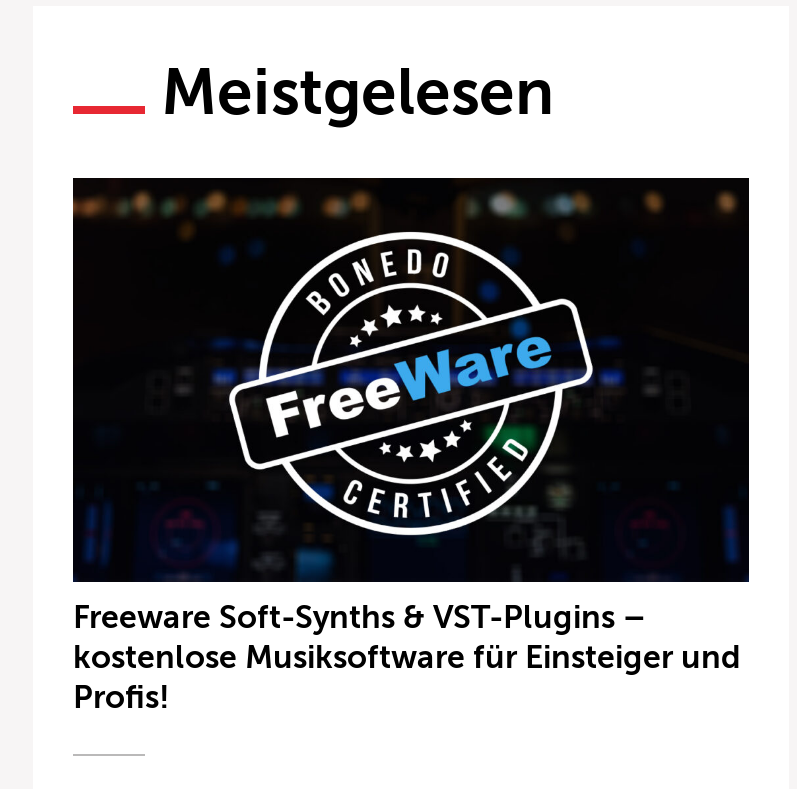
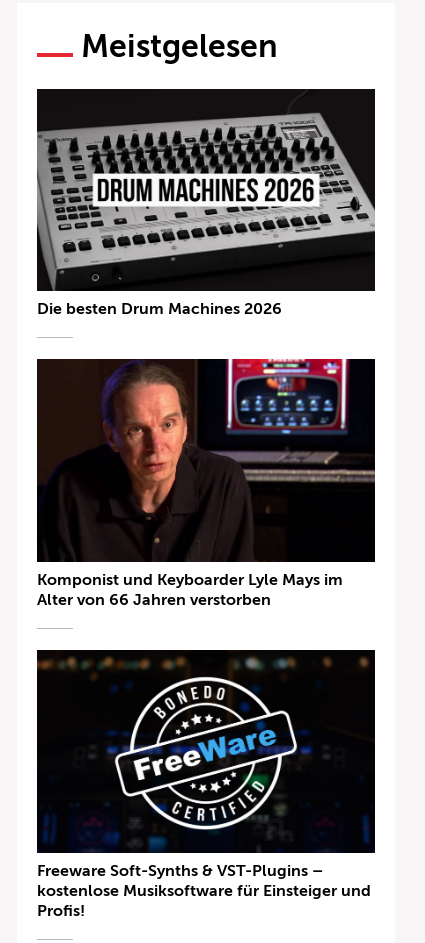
+ [image]
+ Komponist und Keyboarder Lyle Mays im
+ Alter von 66 Jahren verstorben

+ [image]
+ Die besten Drum Machines 2026
